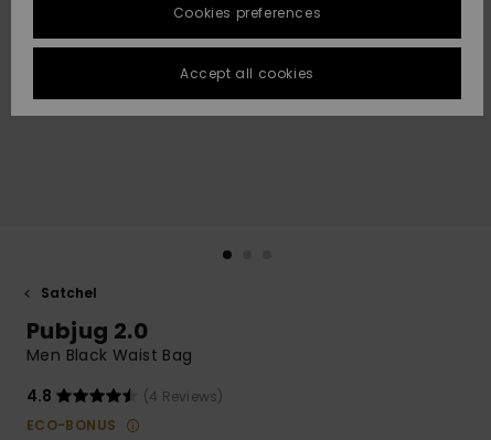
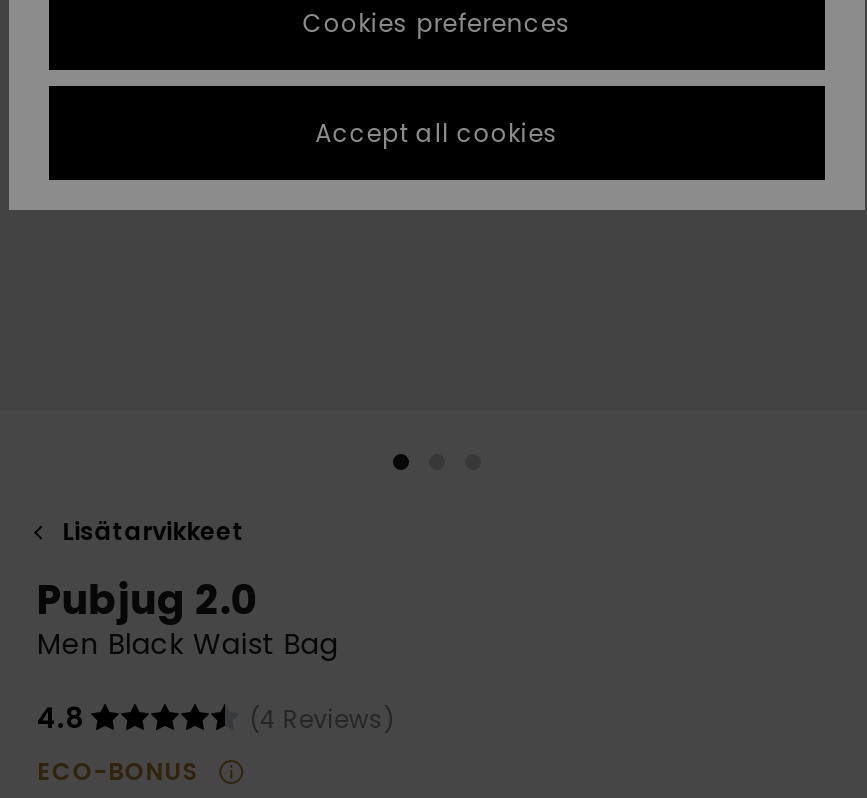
- Satchel
+ Lisätarvikkeet
